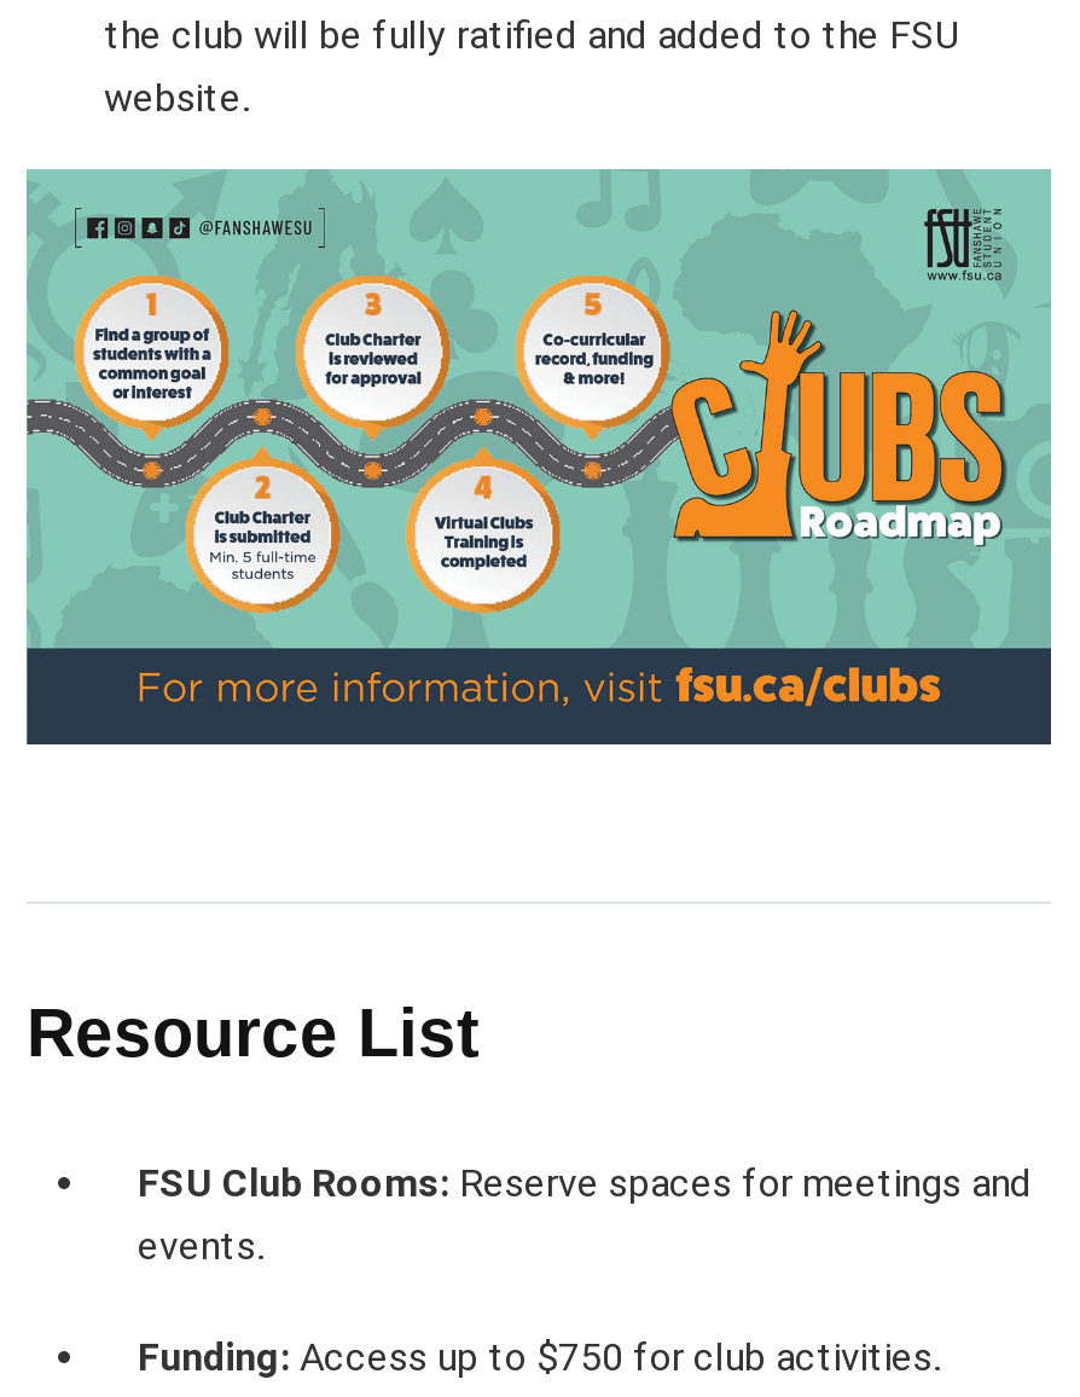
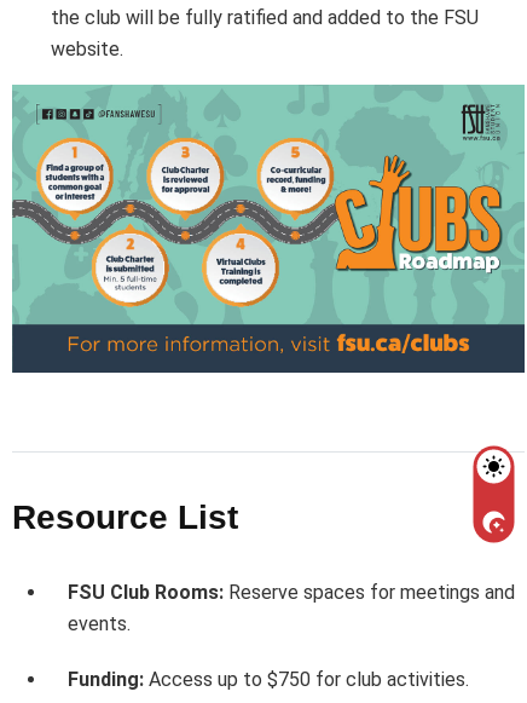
+ [image]
